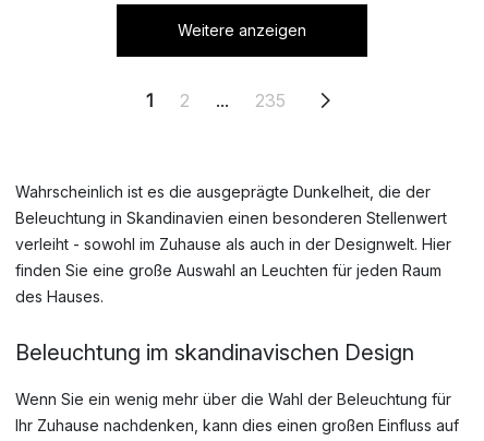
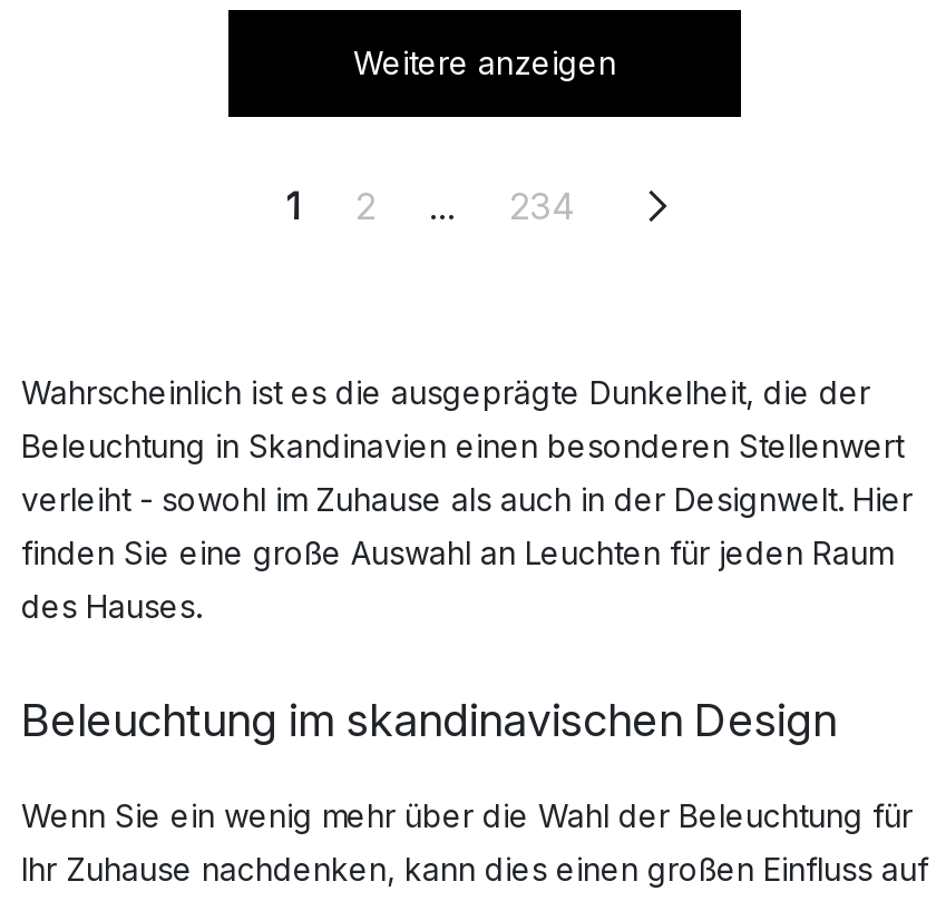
- 235
+ 234
